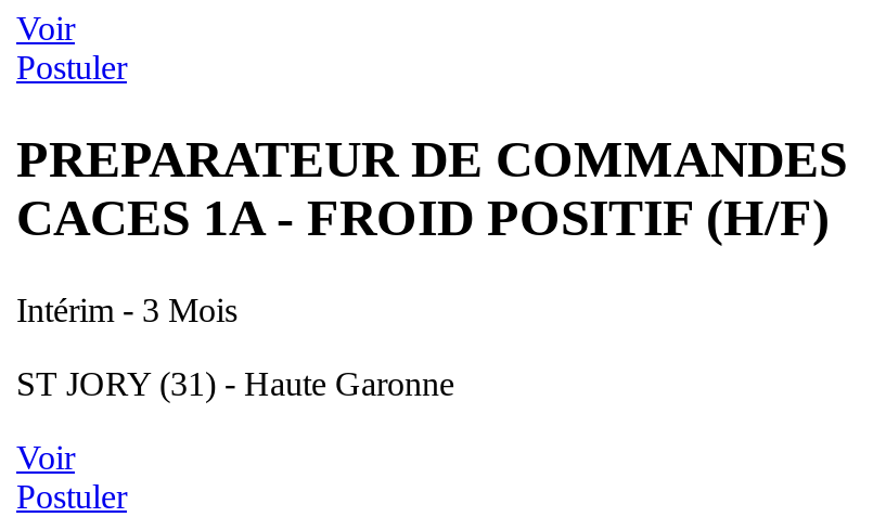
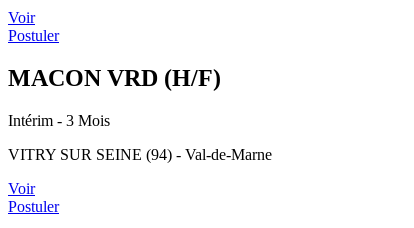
- PREPARATEUR DE COMMANDES
- CACES 1A - FROID POSITIF (H/F)
+ MACON VRD (H/F)

- ST JORY (31) - Haute Garonne
+ VITRY SUR SEINE (94) - Val-de-Marne
